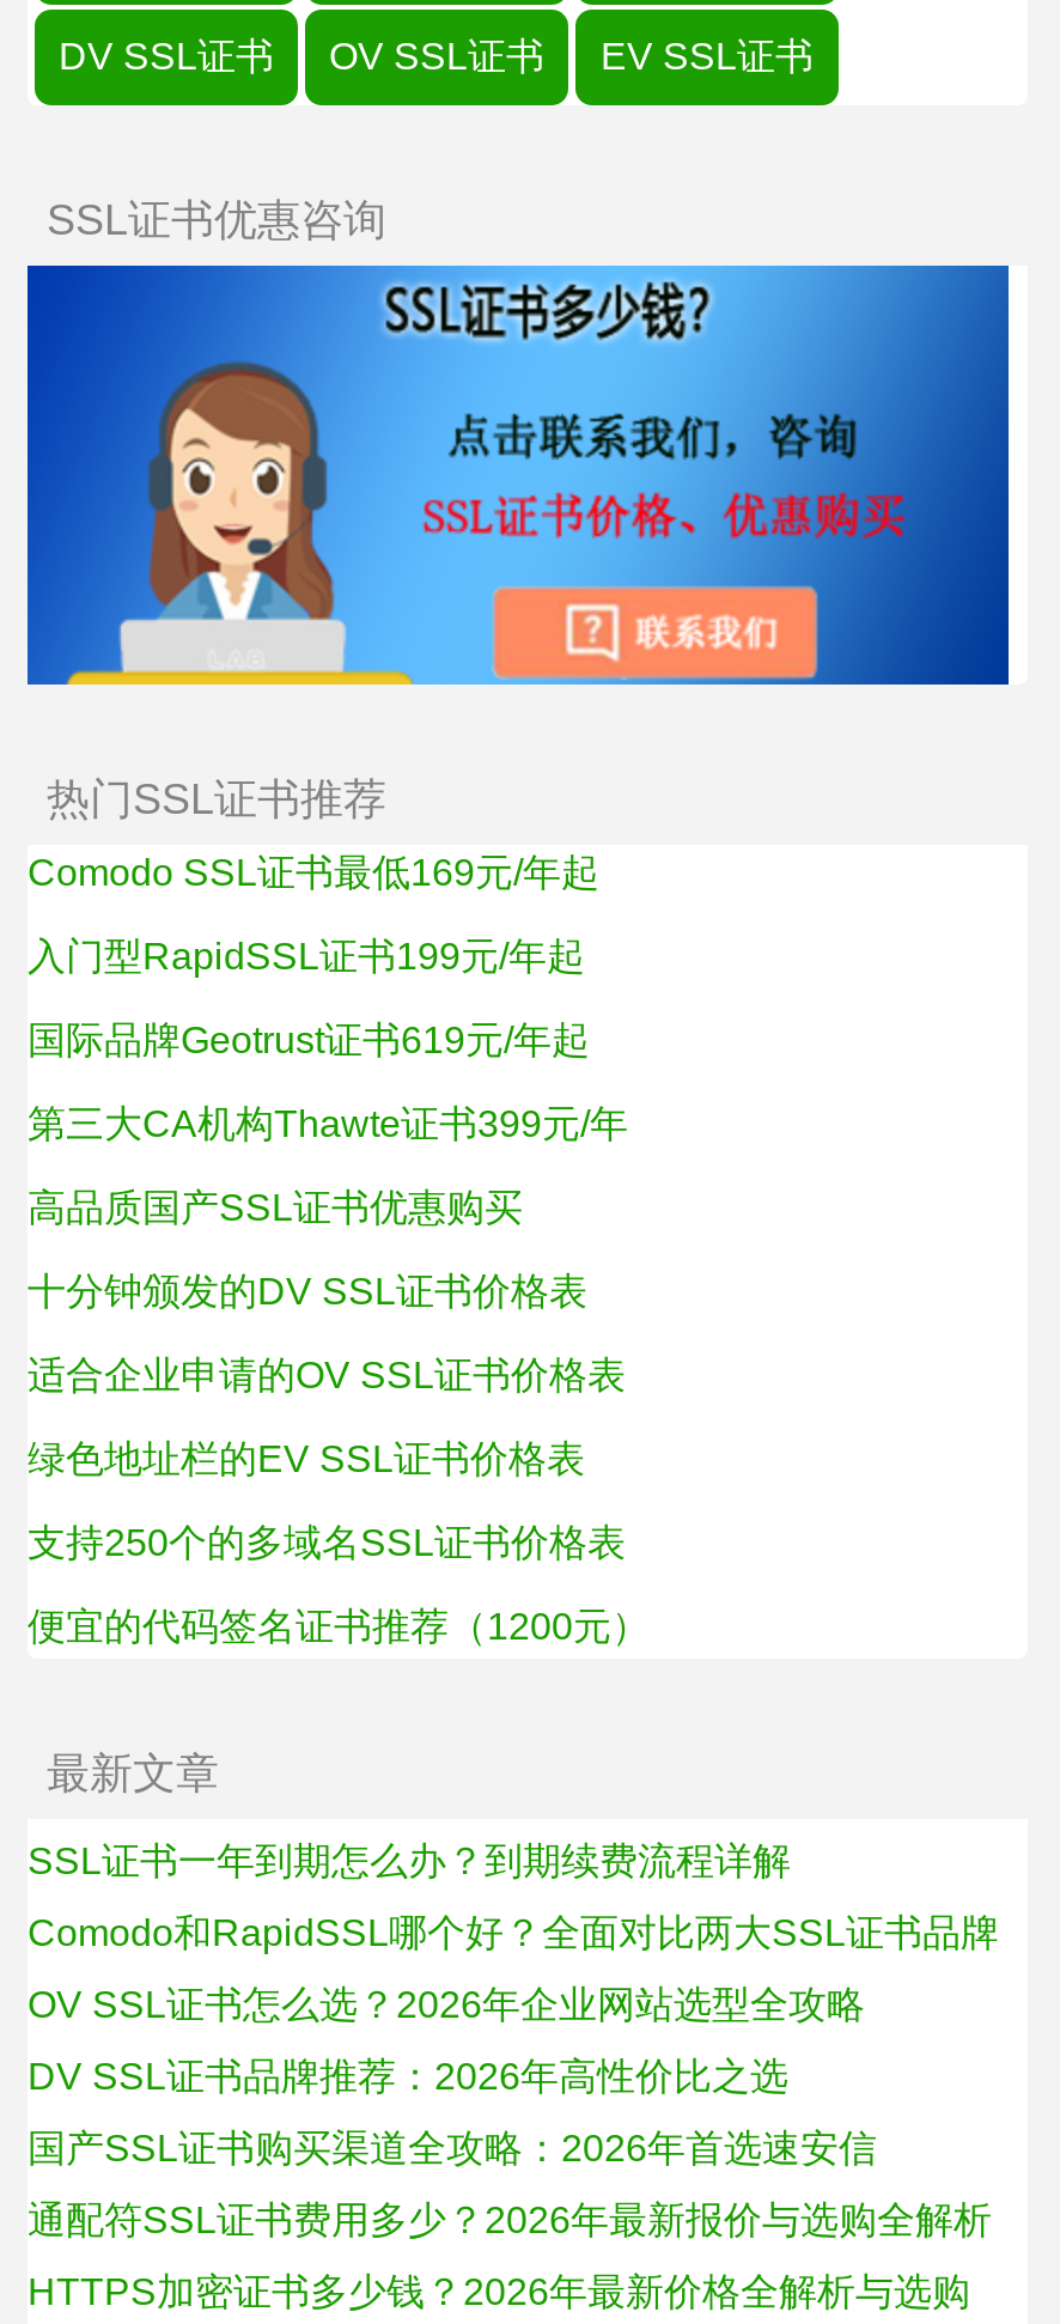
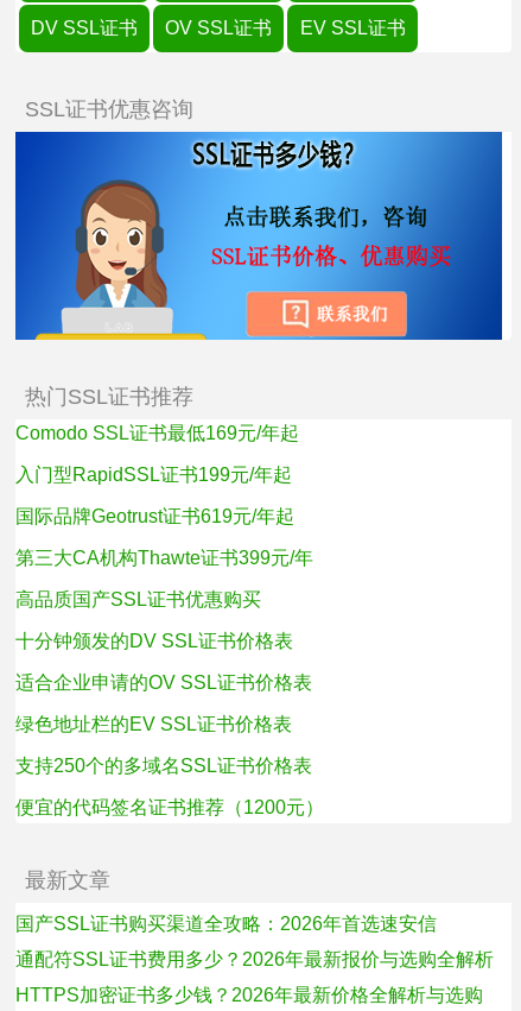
- SSL证书一年到期怎么办？到期续费流程详解
- Comodo和RapidSSL哪个好？全面对比两大SSL证书品牌
- OV SSL证书怎么选？2026年企业网站选型全攻略
- DV SSL证书品牌推荐：2026年高性价比之选
